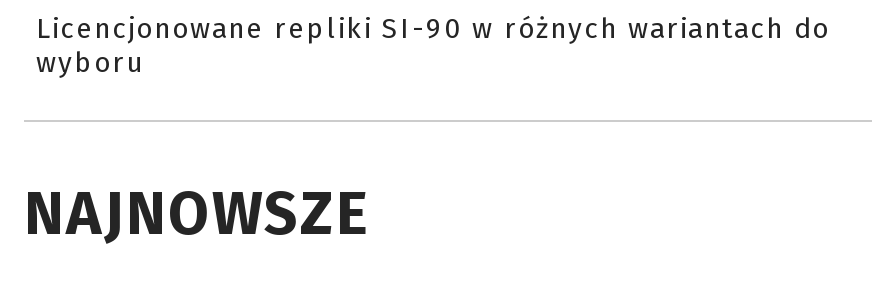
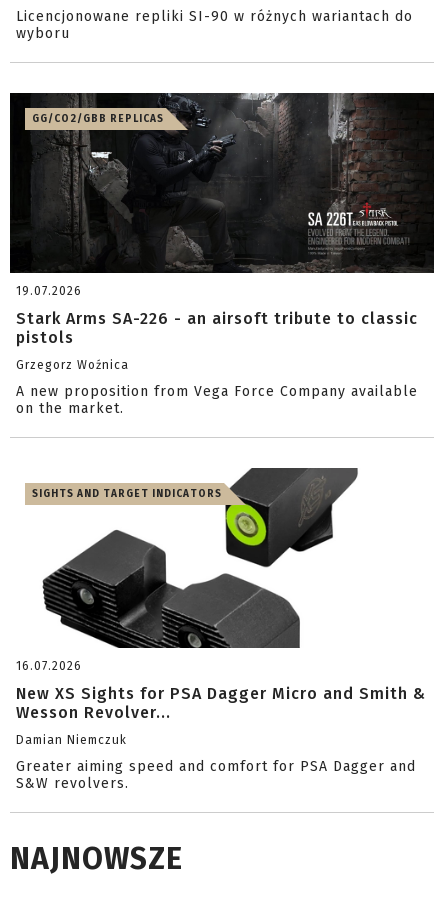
+ [image]
+ GG/CO2/GBB REPLICAS

+ 19.07.2026
+ Stark Arms SA-226 - an airsoft tribute to classic
+ pistols
+ Grzegorz Woźnica
+ A new proposition from Vega Force Company available
+ on the market.

+ 16.07.2026
+ New XS Sights for PSA Dagger Micro and Smith &
+ Wesson Revolver...
+ Damian Niemczuk
+ Greater aiming speed and comfort for PSA Dagger and
+ S&W revolvers.

+ [image]
+ SIGHTS AND TARGET INDICATORS
